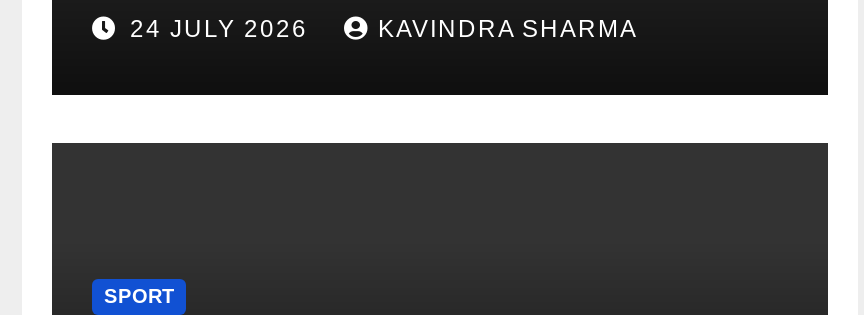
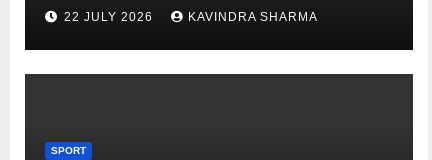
- 24 JULY 2026
+ 22 JULY 2026
